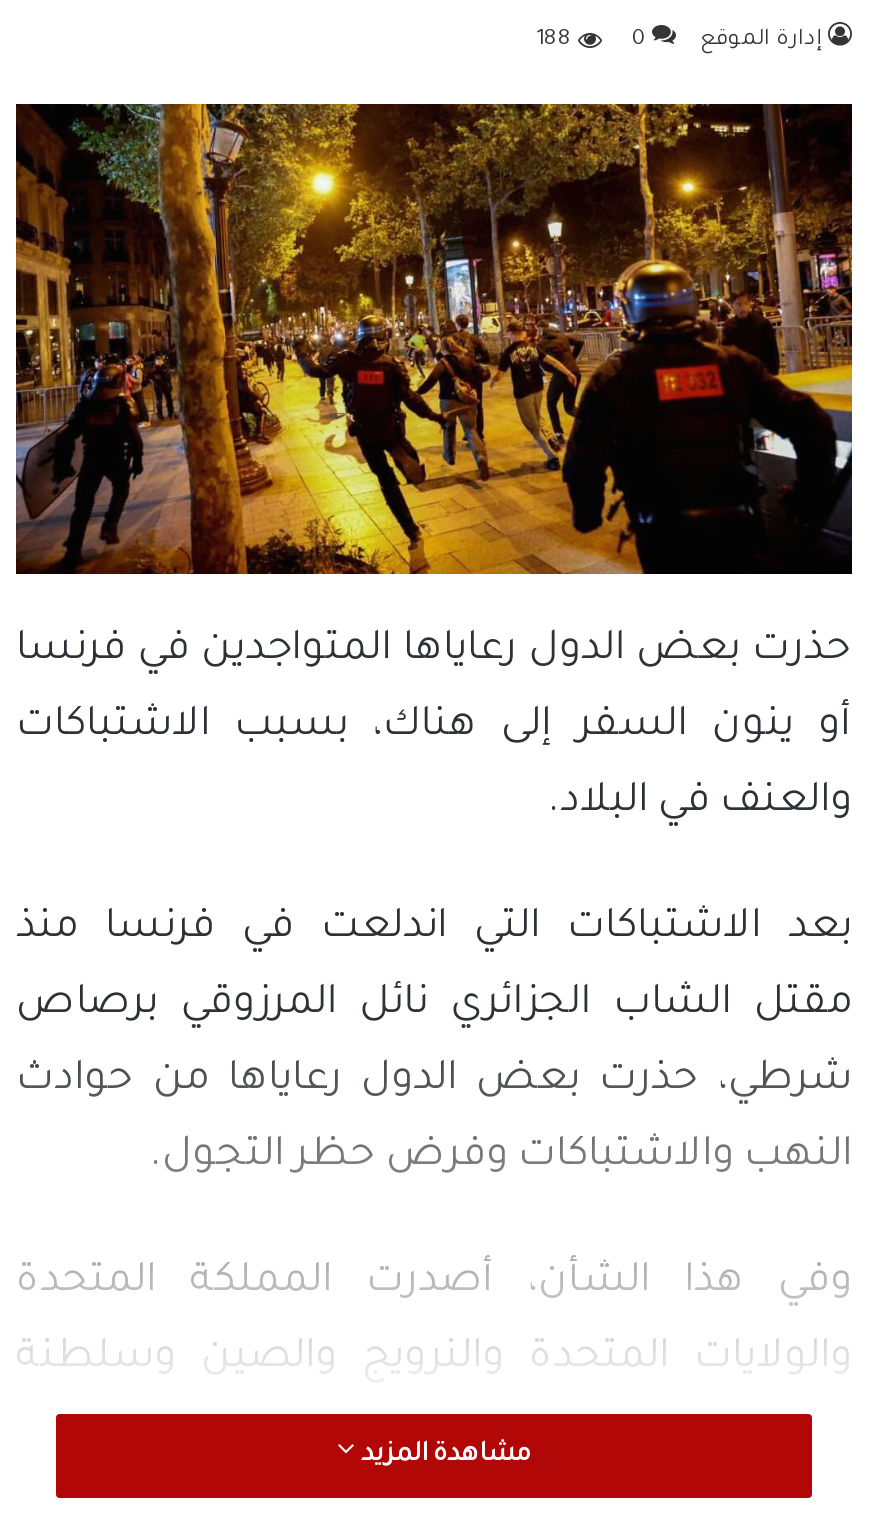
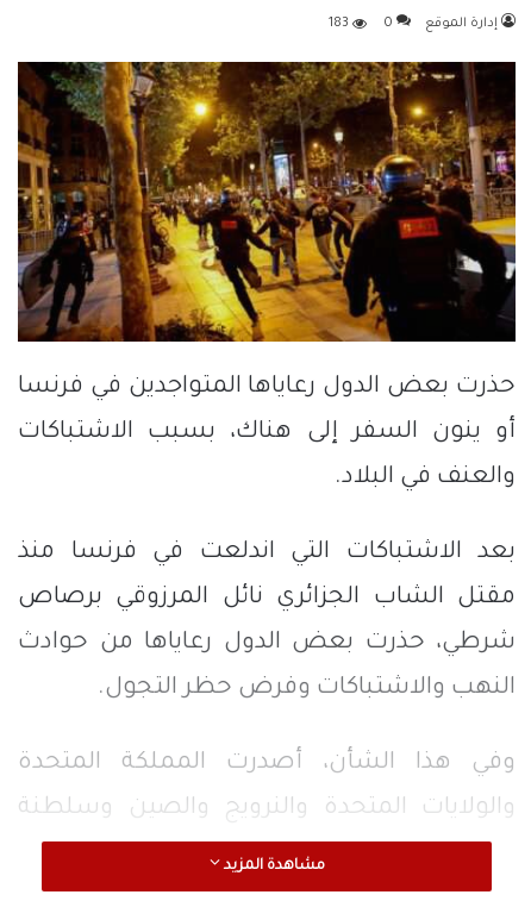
- 188
+ 183
